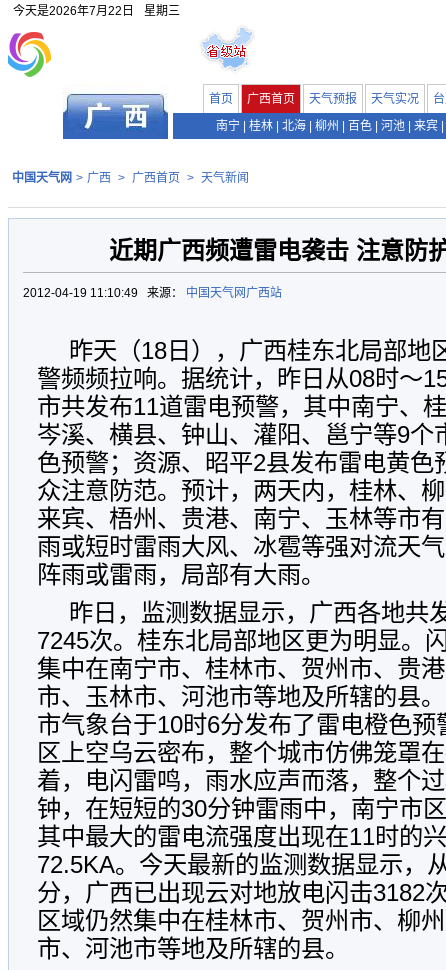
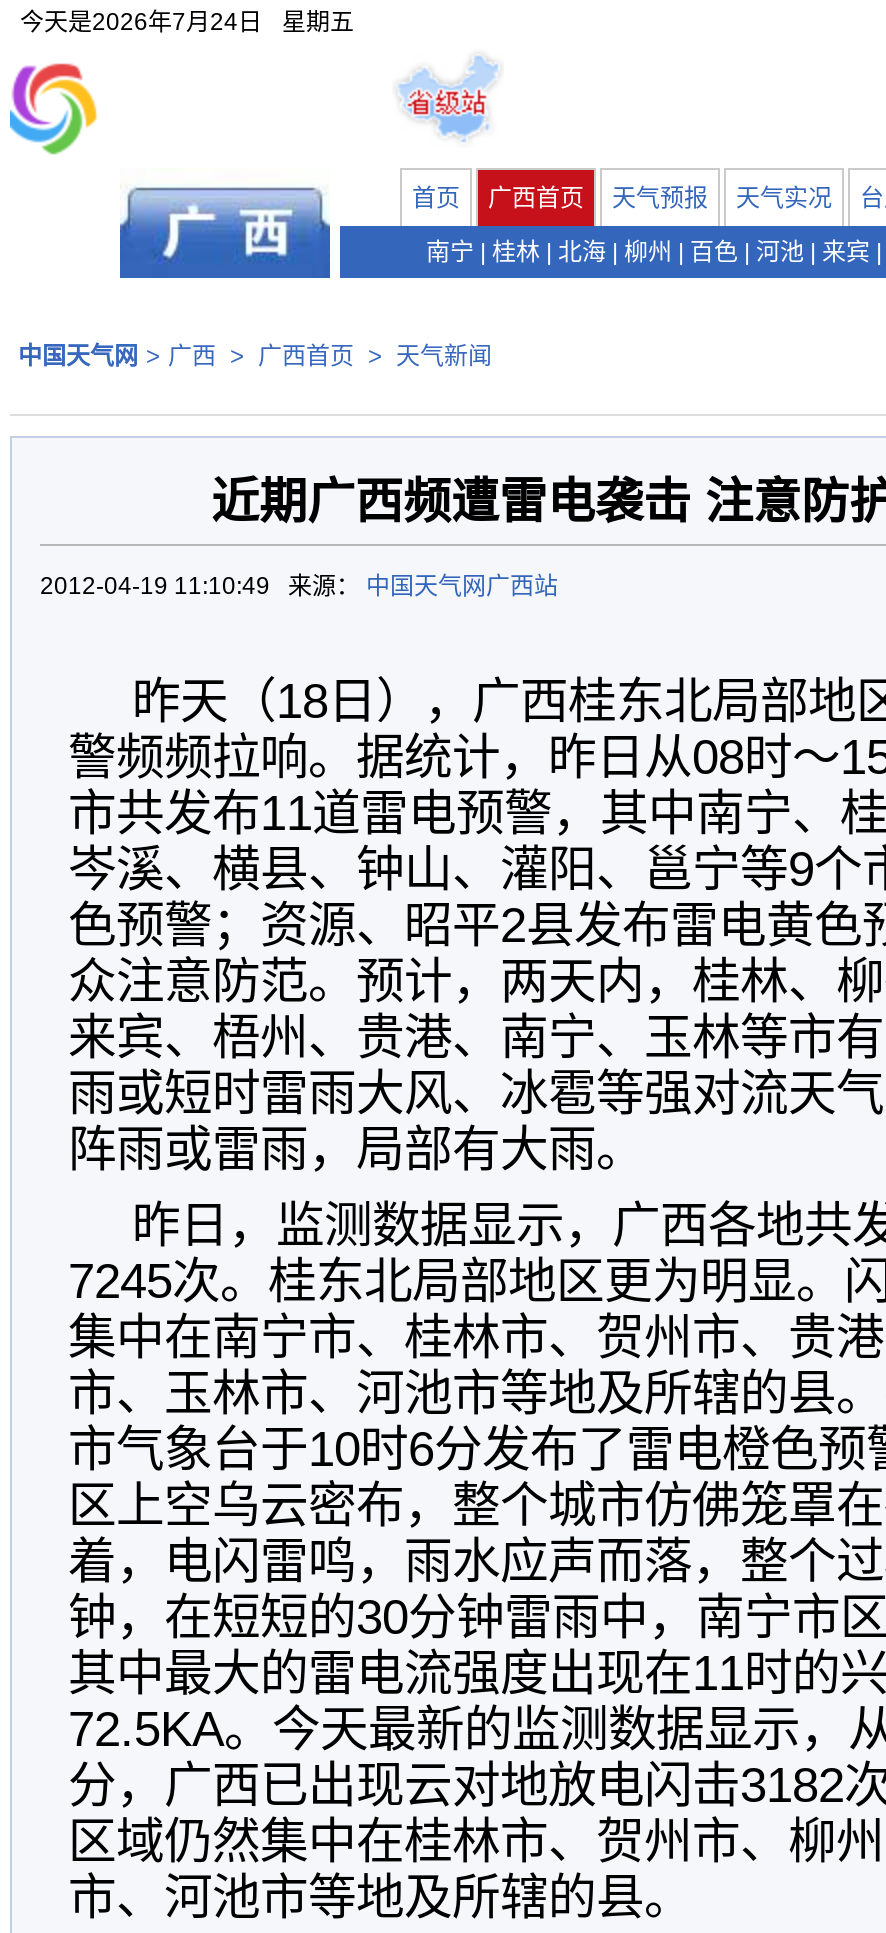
- 今天是2026年7月22日
+ 今天是2026年7月24日

- 星期三
+ 星期五
